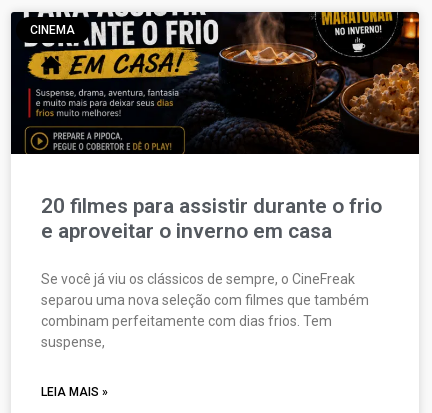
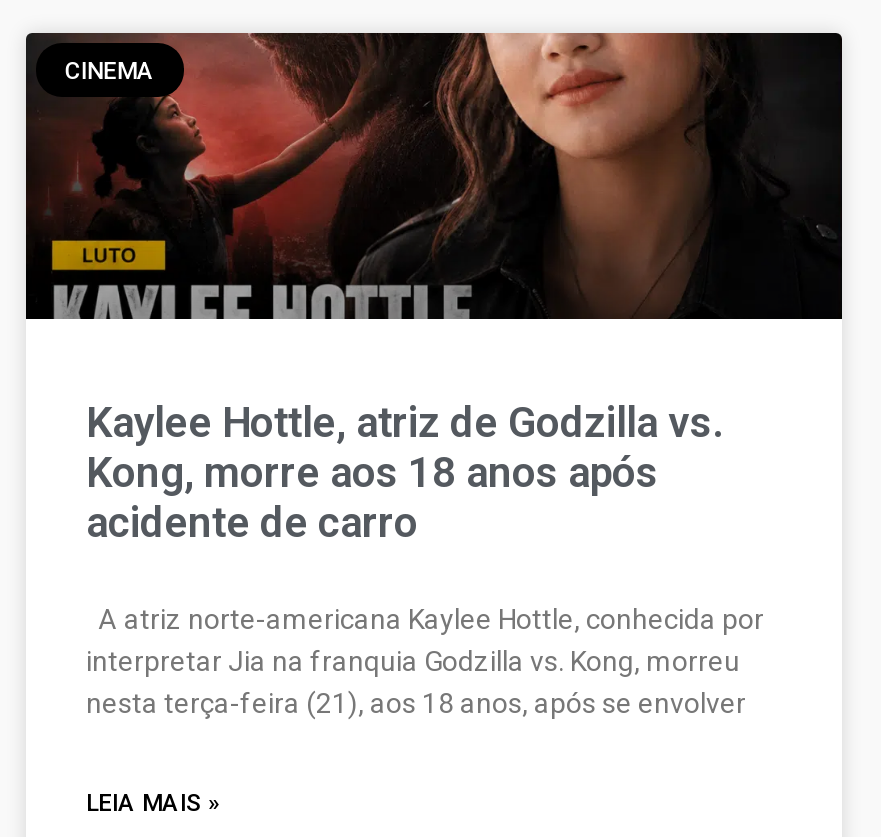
- [image]
+ [image]

- 20 filmes para assistir durante o frio
- e aproveitar o inverno em casa
+ Kaylee Hottle, atriz de Godzilla vs.
+ Kong, morre aos 18 anos após
+ acidente de carro

- Se você já viu os clássicos de sempre, o CineFreak
- separou uma nova seleção com filmes que também
- combinam perfeitamente com dias frios. Tem
- suspense,
+ A atriz norte-americana Kaylee Hottle, conhecida por
+ interpretar Jia na franquia Godzilla vs. Kong, morreu
+ nesta terça-feira (21), aos 18 anos, após se envolver
